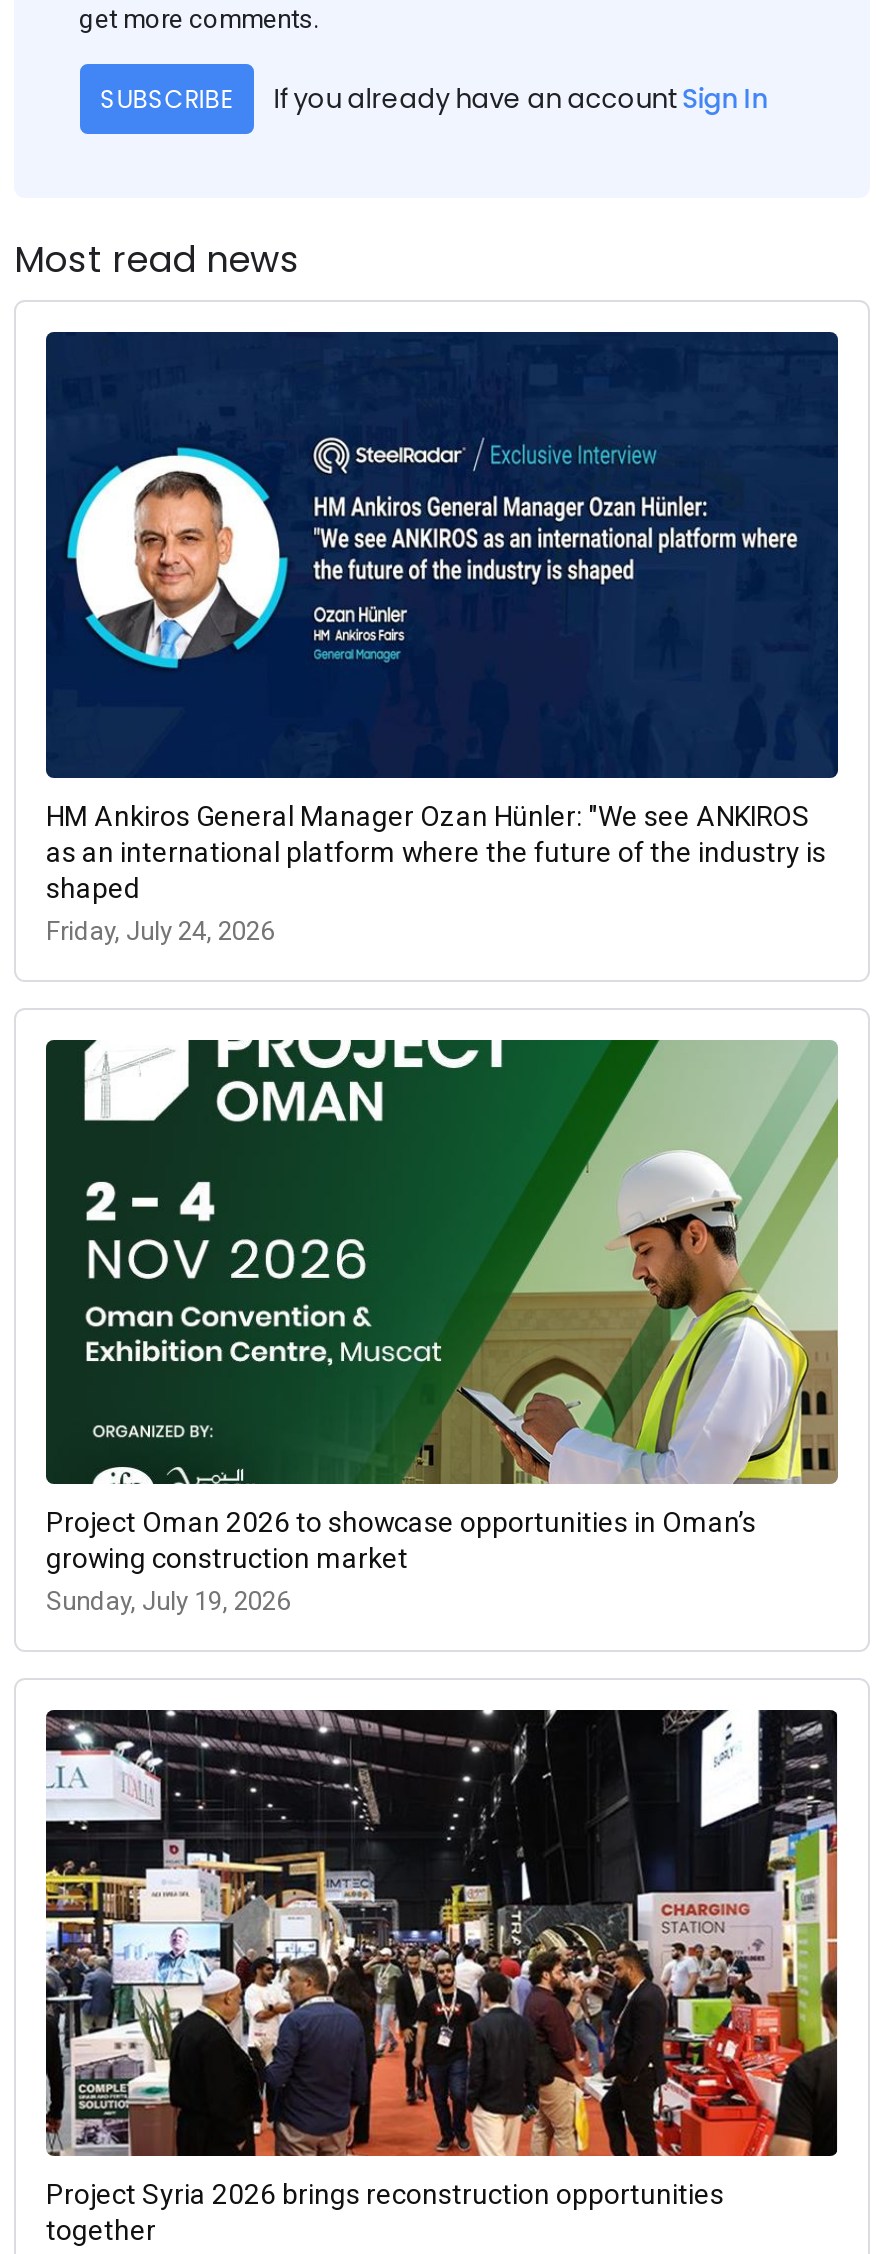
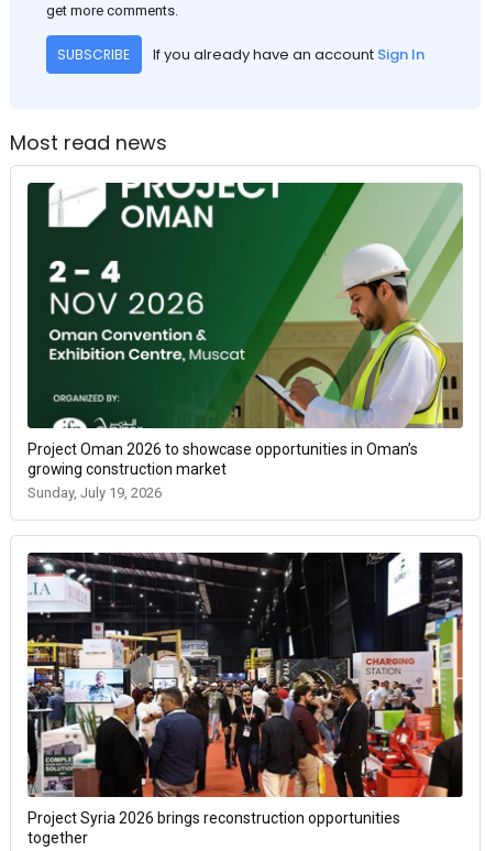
- [image]
- HM Ankiros General Manager Ozan Hünler: "We see ANKIROS
- as an international platform where the future of the industry is
- shaped
- Friday, July 24, 2026
